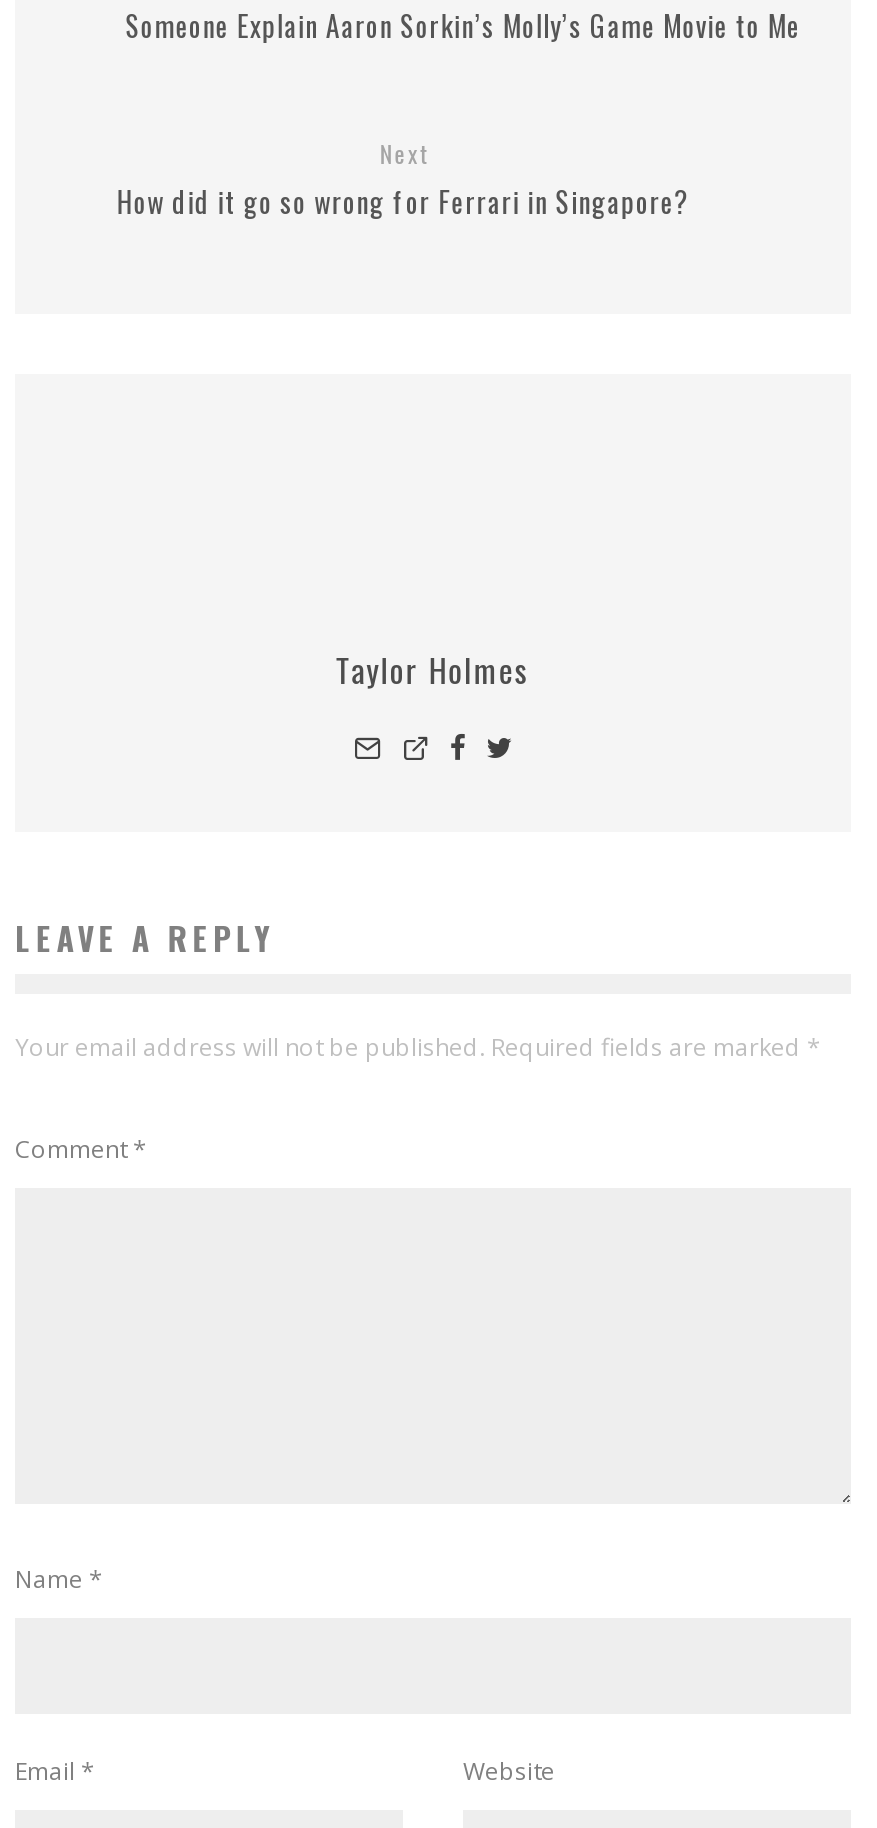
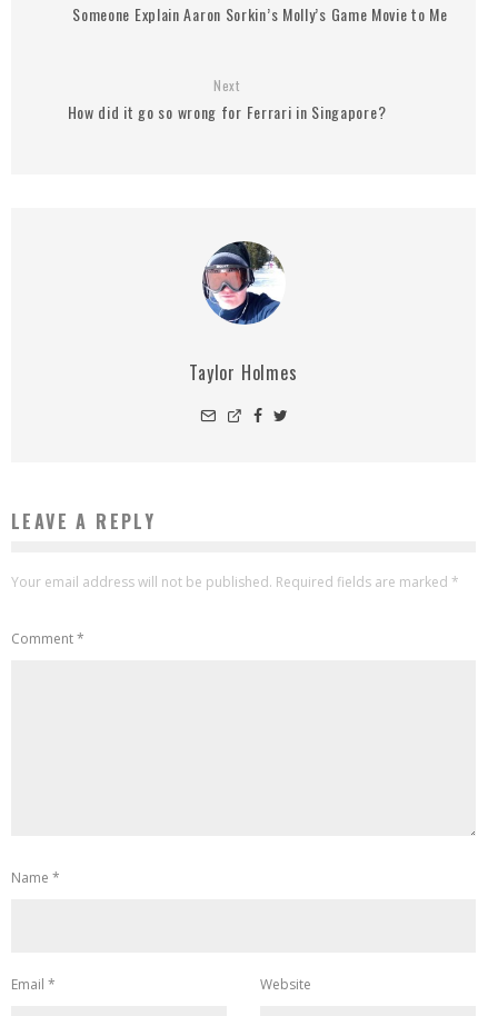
+ [image]
